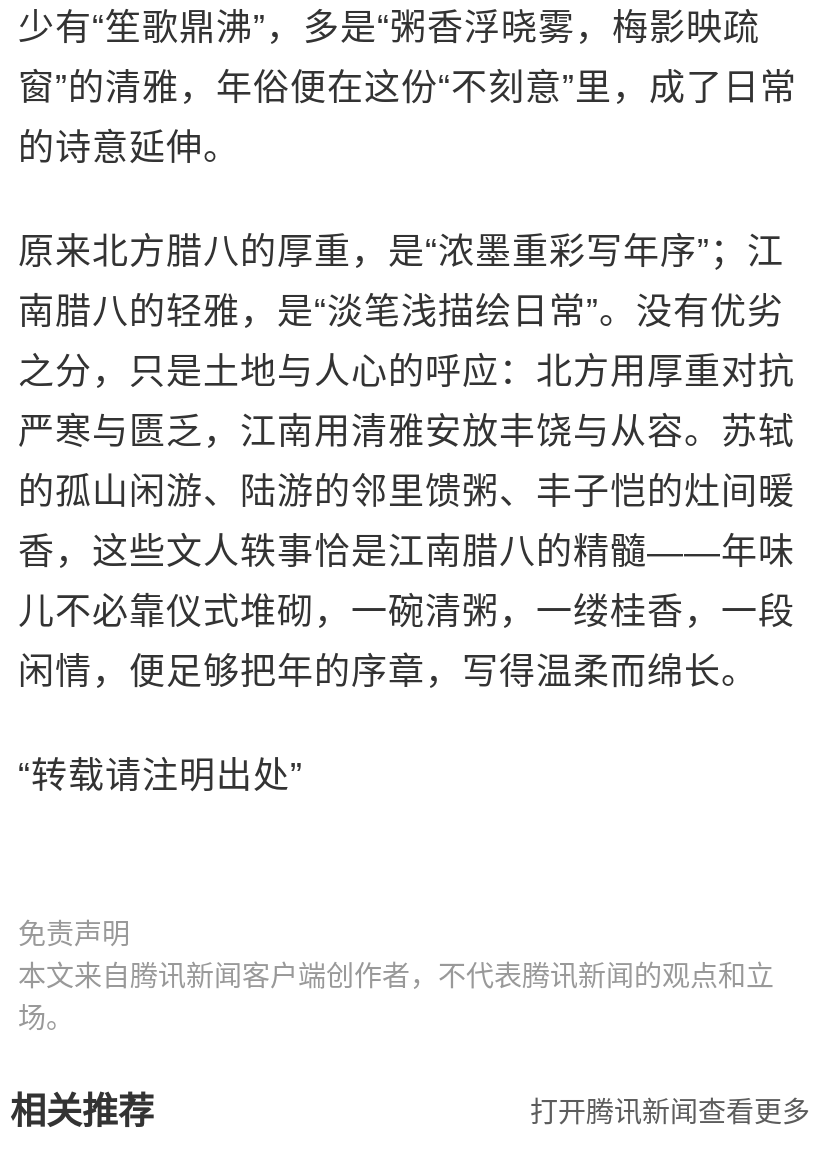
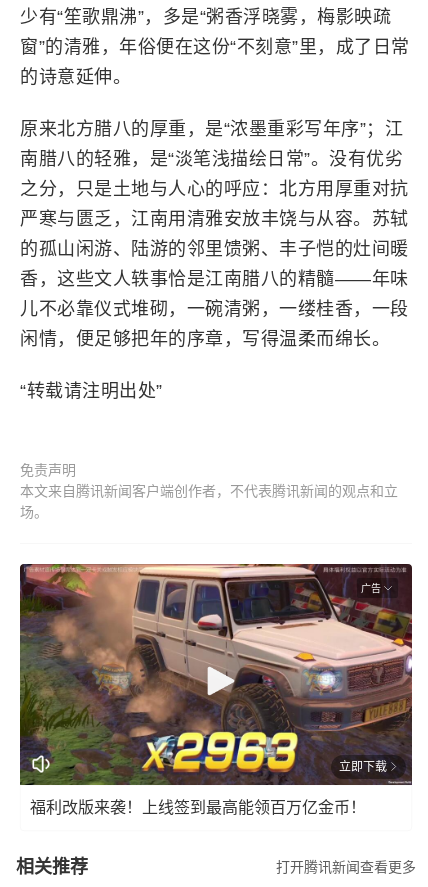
+ [image]
+ 广告

+ 立即下载
+ 福利改版来袭！上线签到最高能领百万亿金币！
